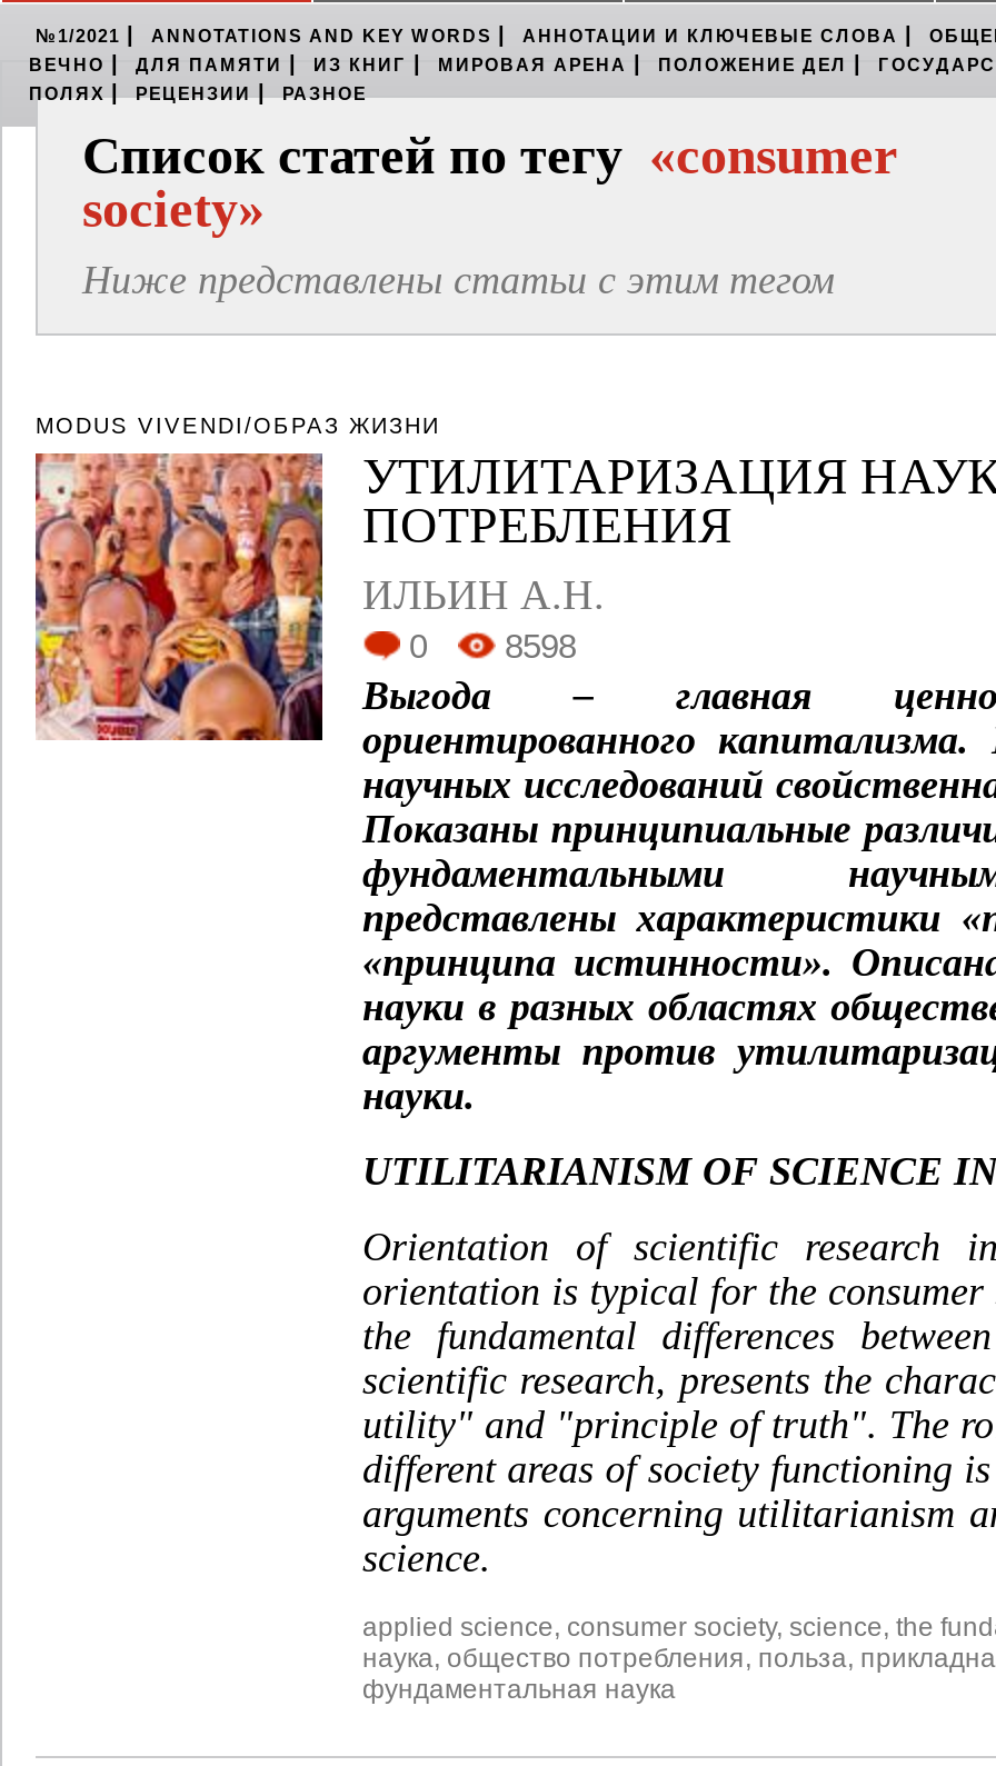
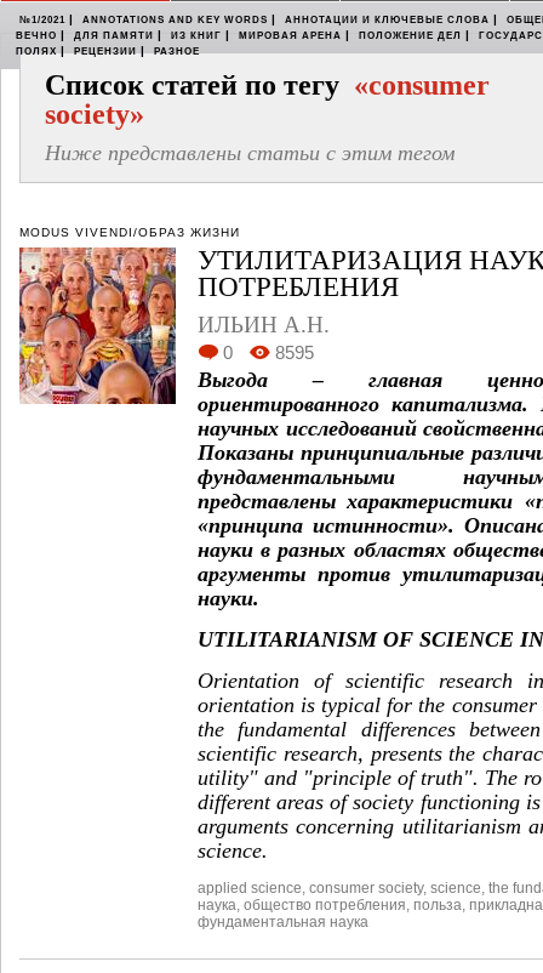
- 8598
+ 8595
